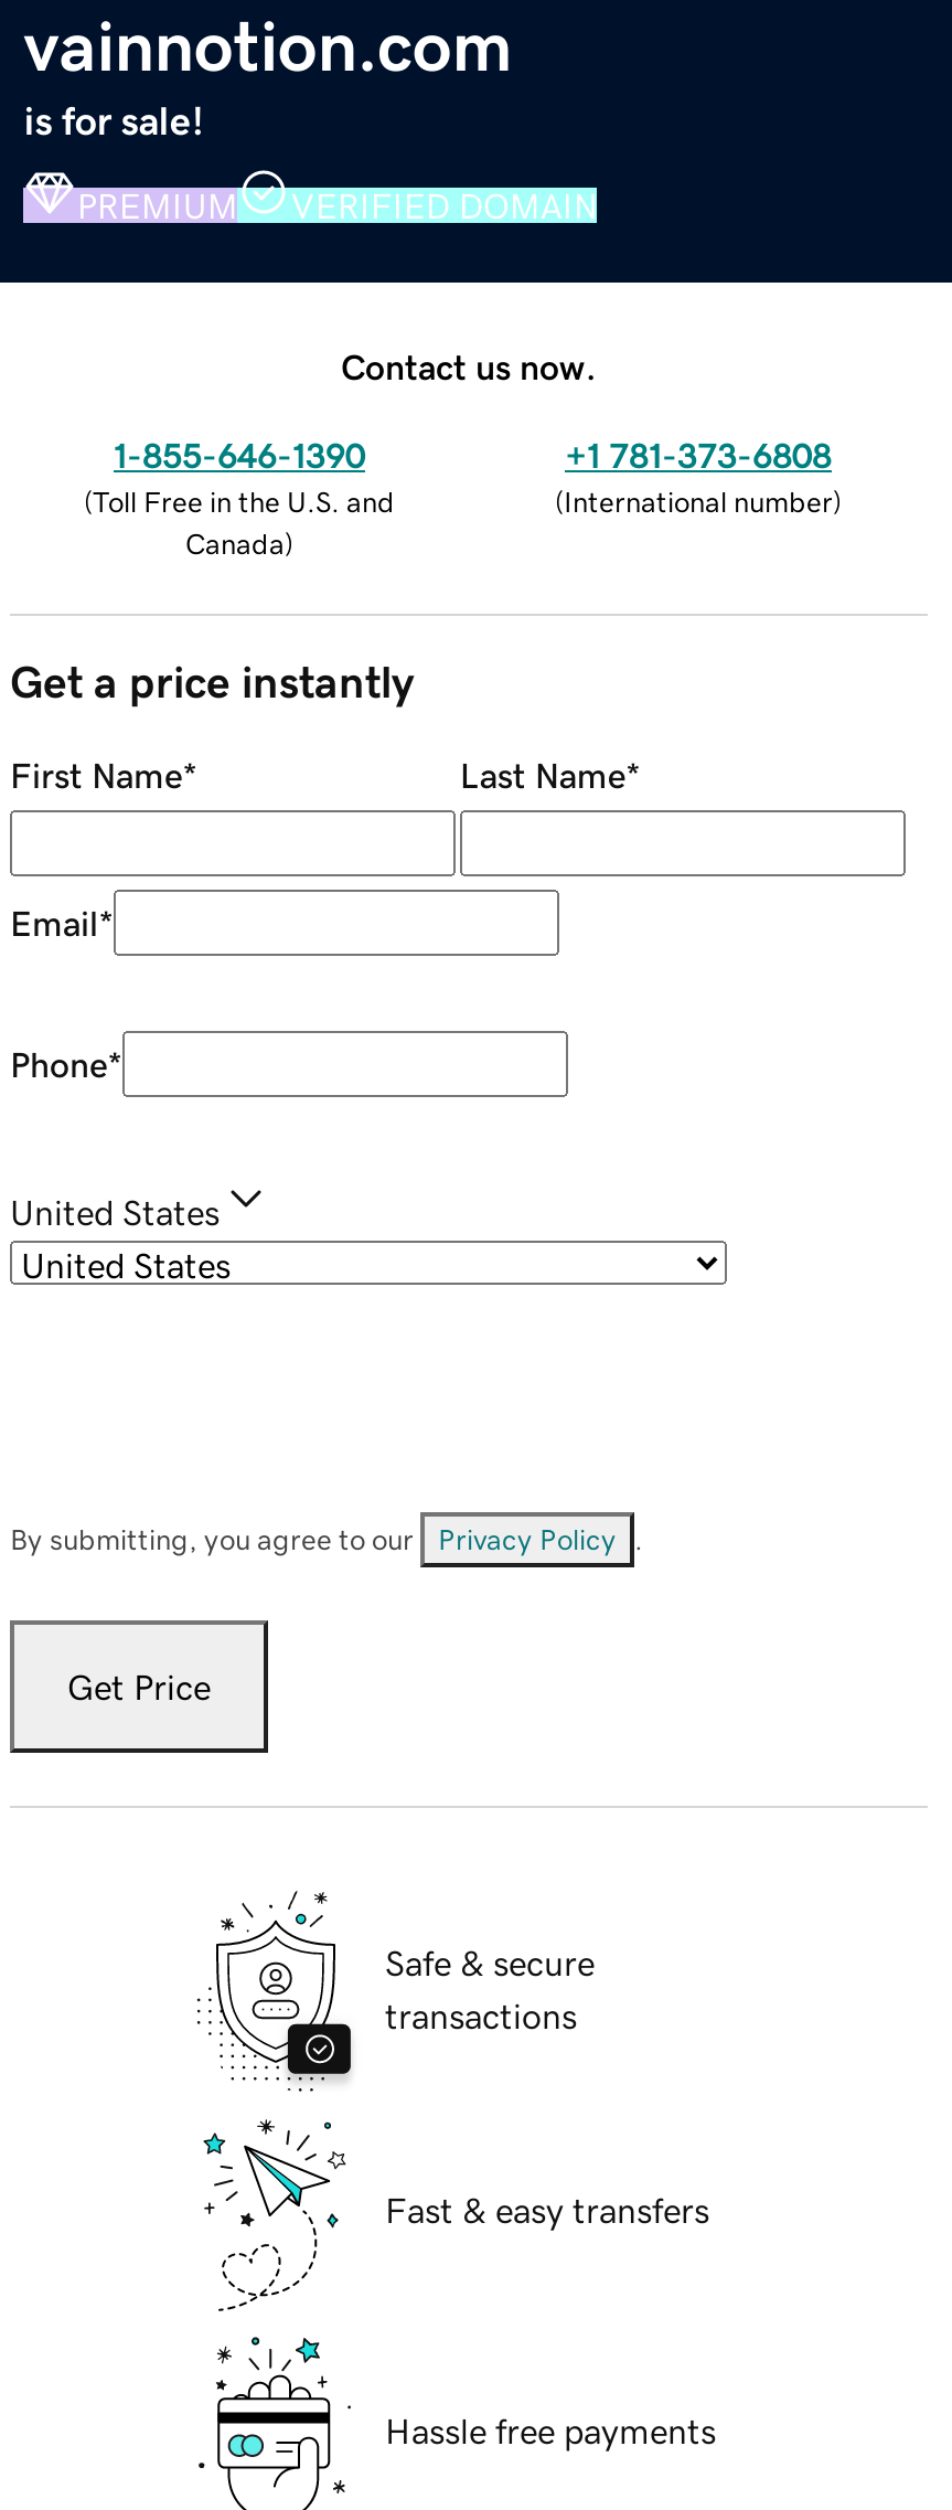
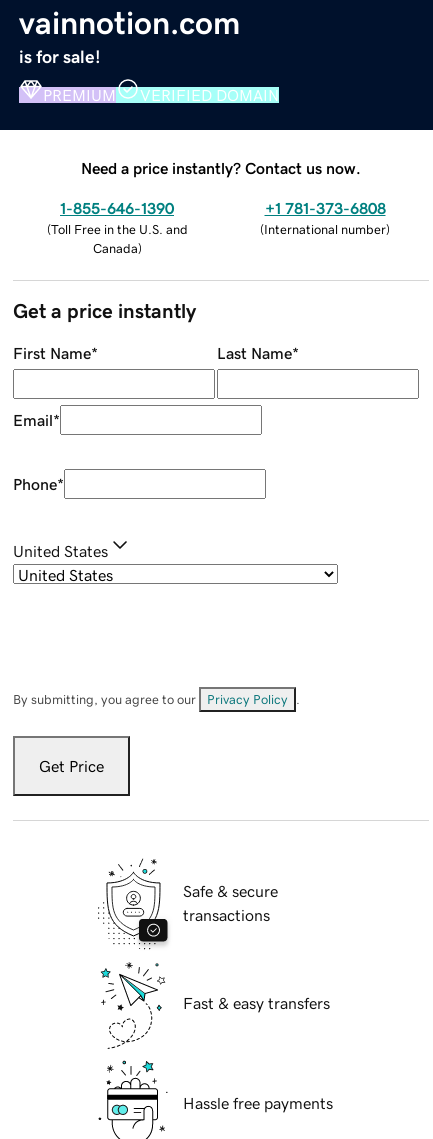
- Contact us now.
+ Need a price instantly? Contact us now.
